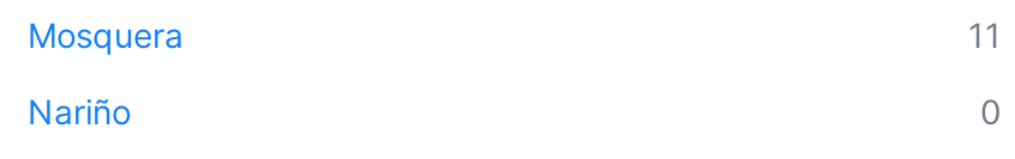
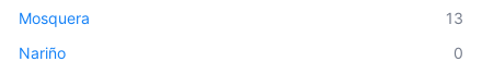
- 11
+ 13
